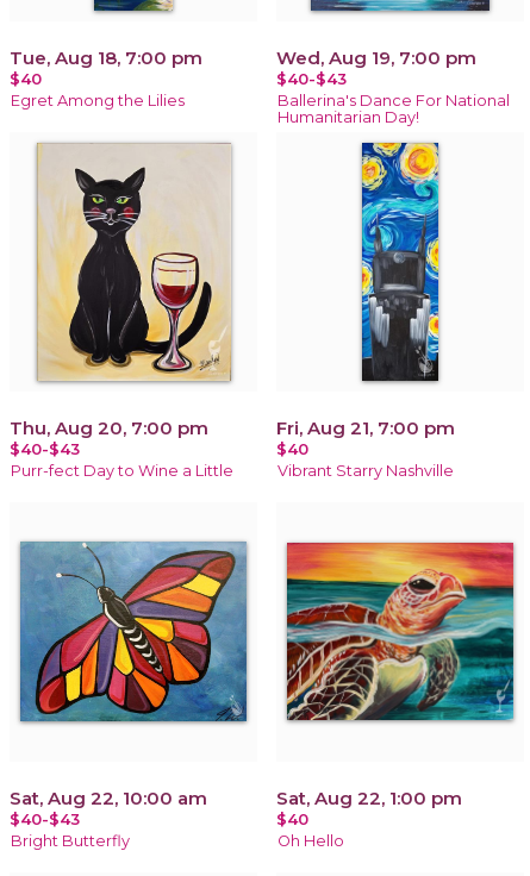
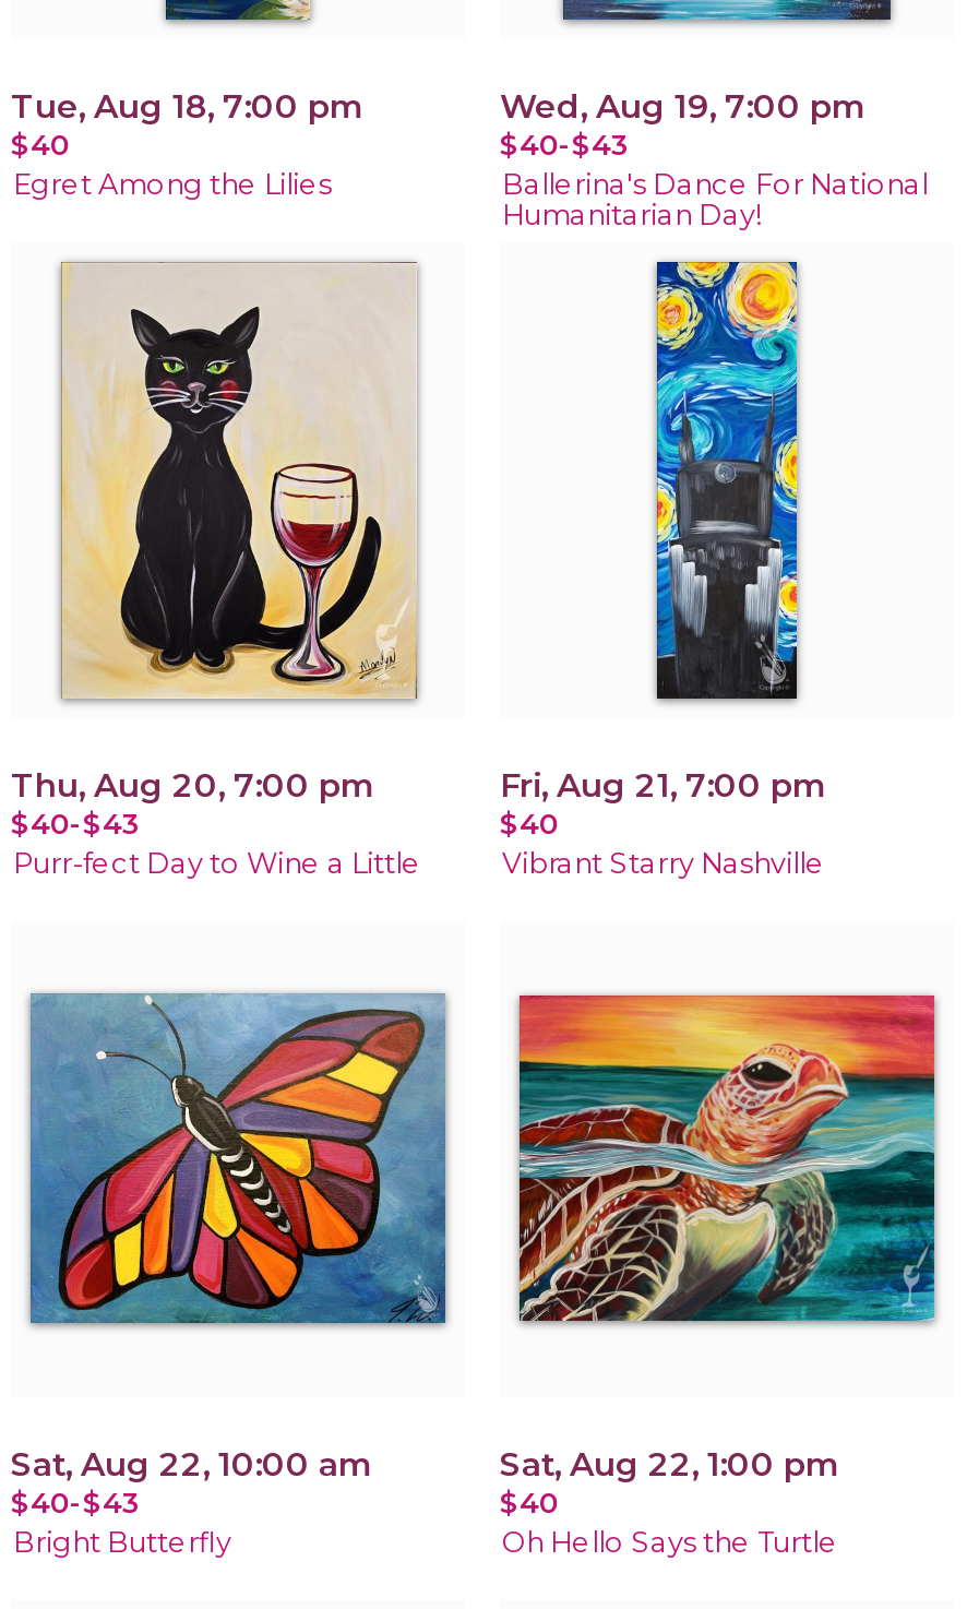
- Oh Hello
+ Oh Hello Says the Turtle
